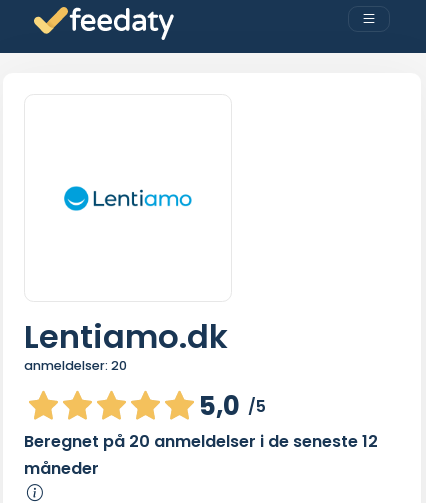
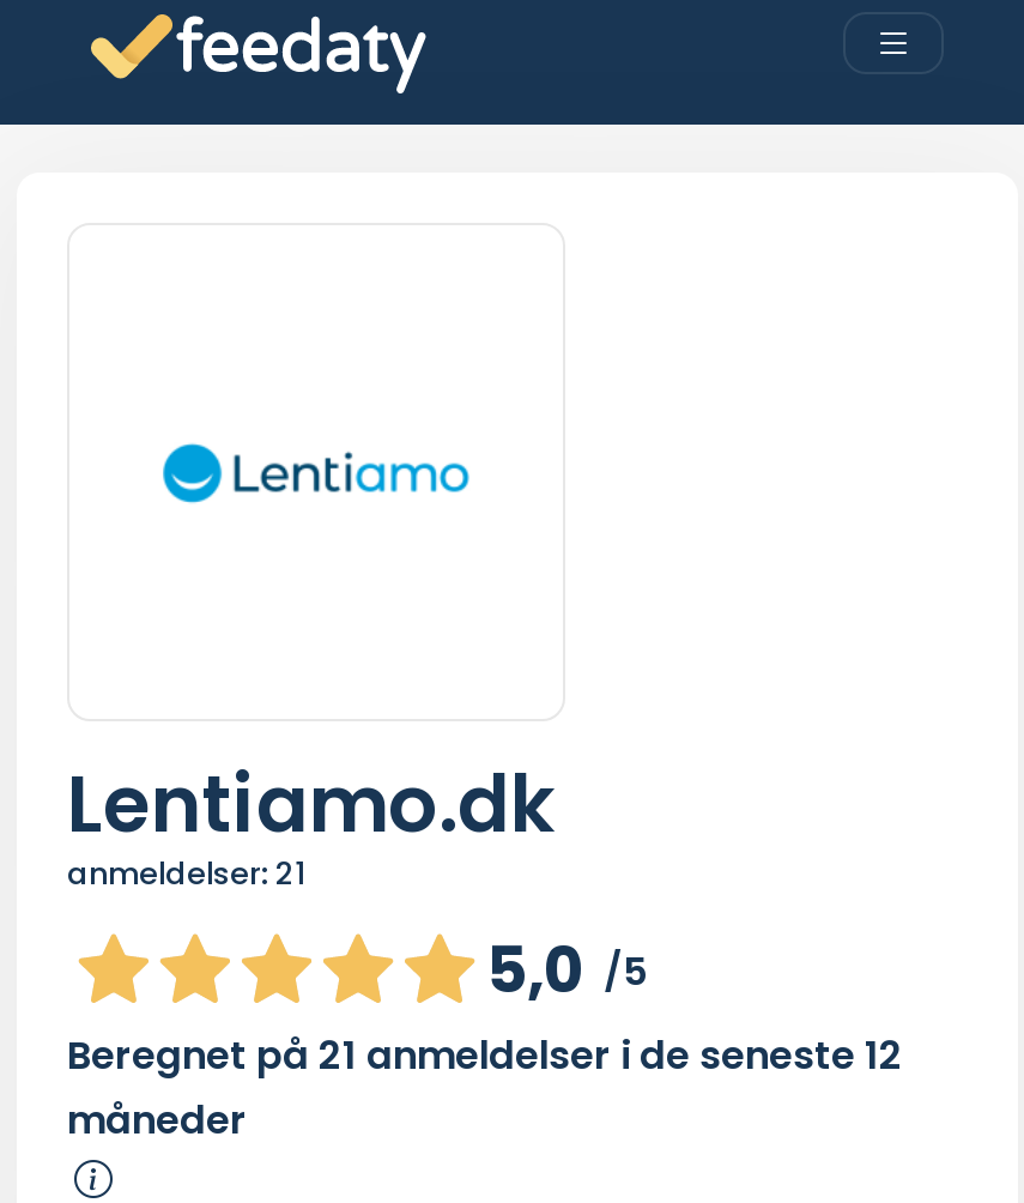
- anmeldelser: 20
+ anmeldelser: 21

- Beregnet på 20 anmeldelser i de seneste 12
+ Beregnet på 21 anmeldelser i de seneste 12
